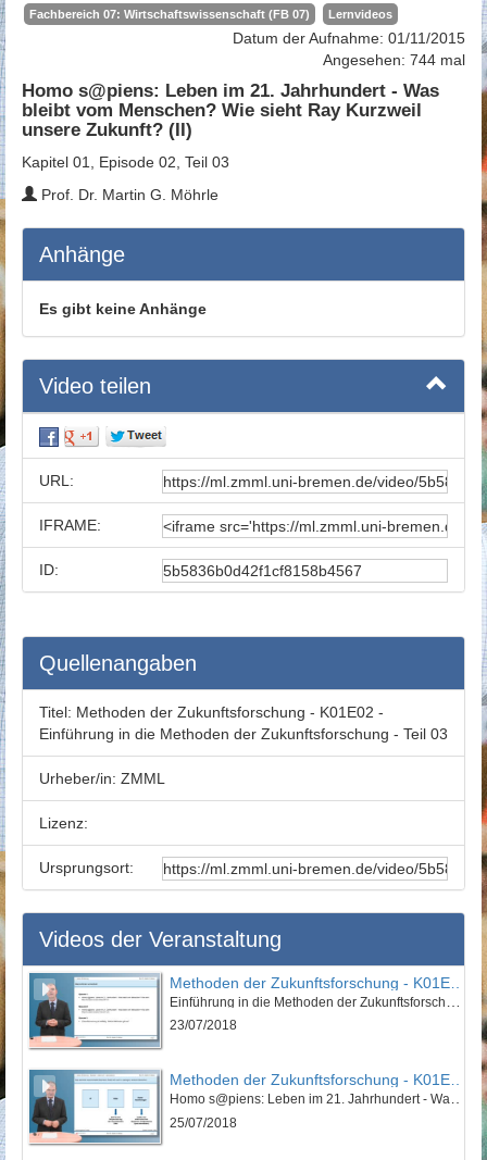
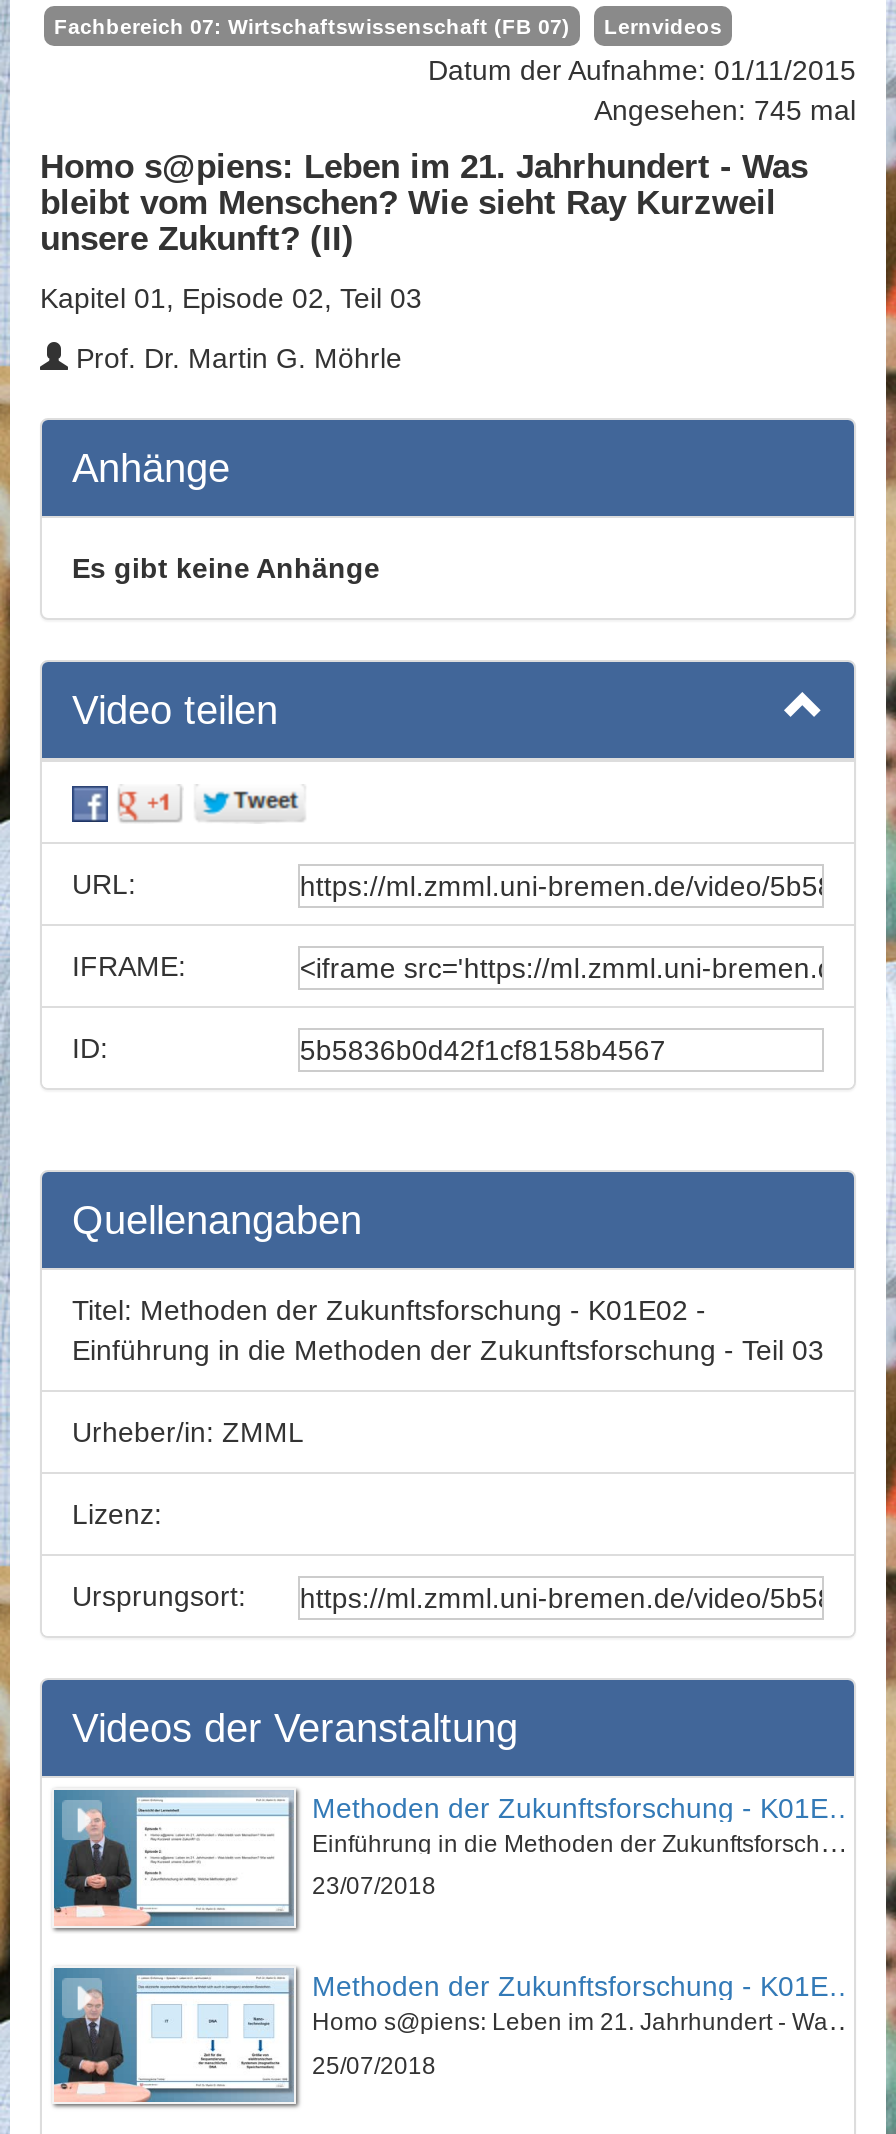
- Angesehen: 744 mal
+ Angesehen: 745 mal
